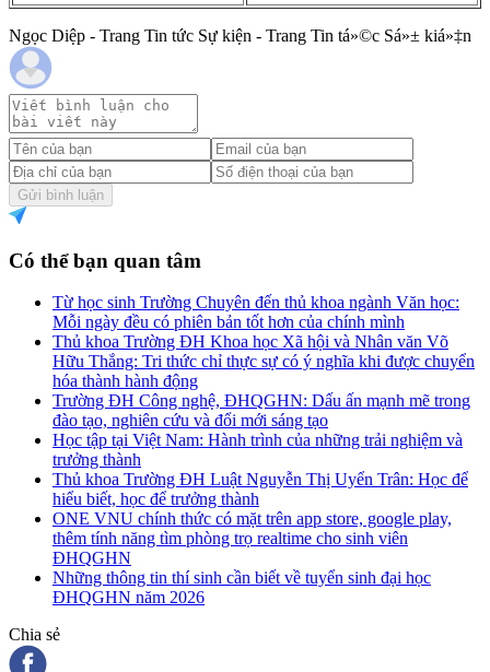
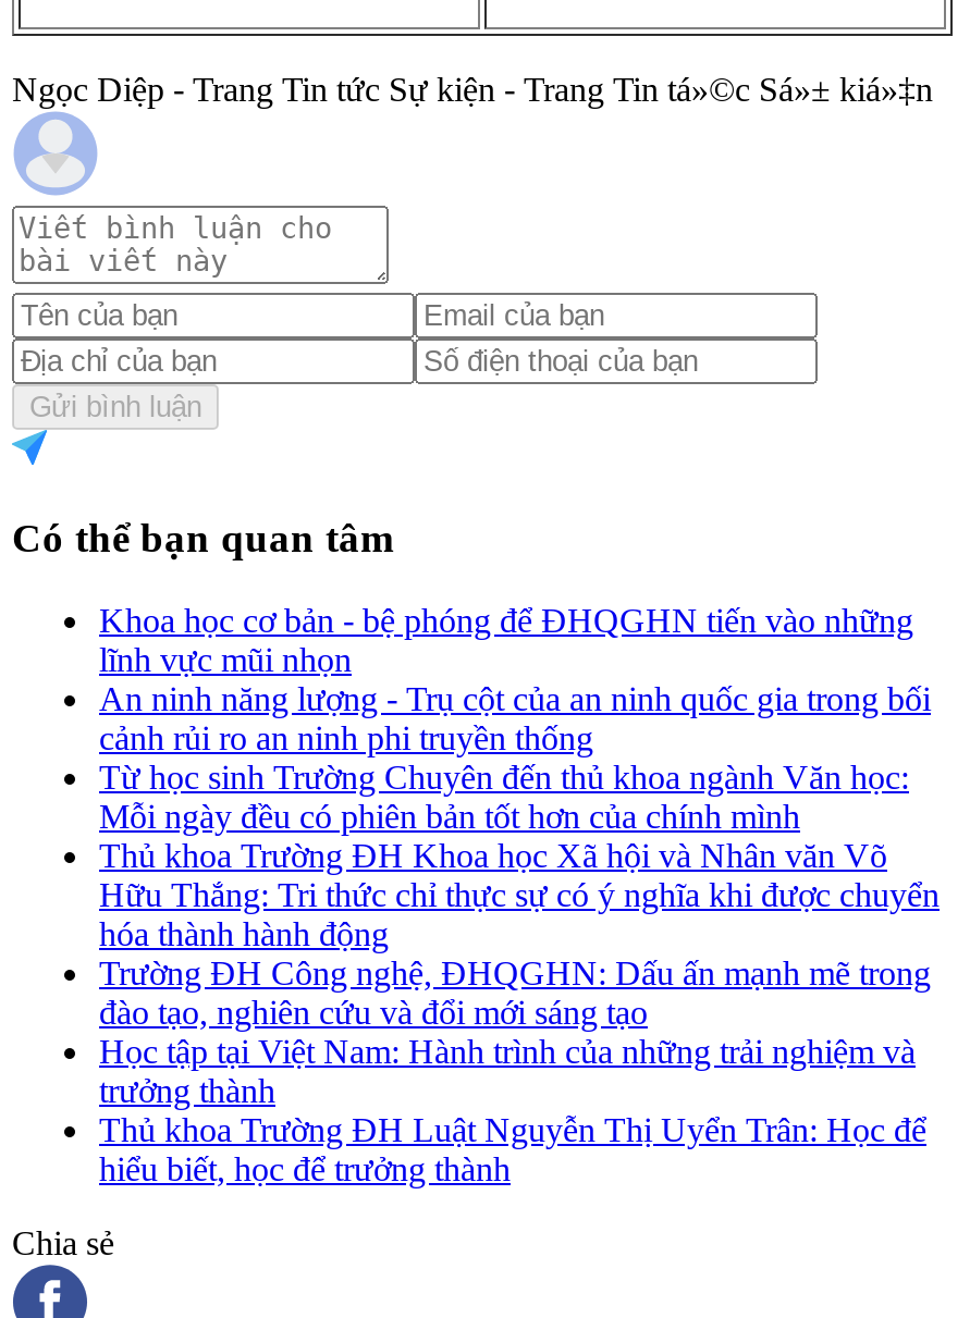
+ Khoa học cơ bản - bệ phóng để ĐHQGHN tiến vào những
+ lĩnh vực mũi nhọn
+ An ninh năng lượng - Trụ cột của an ninh quốc gia trong bối
+ cảnh rủi ro an ninh phi truyền thống

moved down: Từ học sinh Trường Chuyên đến thủ khoa ngành Văn học: | Mỗi ngày đều có phiên bản tốt hơn của chính mình | Thủ khoa Trường ĐH Khoa học Xã hội và Nhân văn Võ | ... | Thủ khoa Trường ĐH Luật Nguyễn Thị Uyển Trân: Học để | hiểu biết, học để trưởng thành

- ONE VNU chính thức có mặt trên app store, google play,
- thêm tính năng tìm phòng trọ realtime cho sinh viên
- ĐHQGHN
- Những thông tin thí sinh cần biết về tuyển sinh đại học
- ĐHQGHN năm 2026
